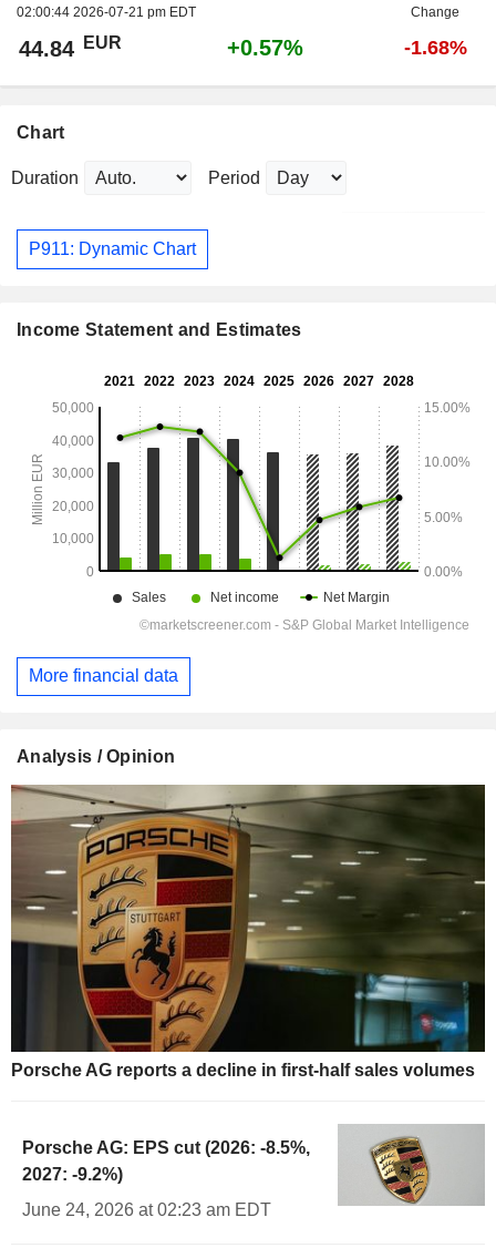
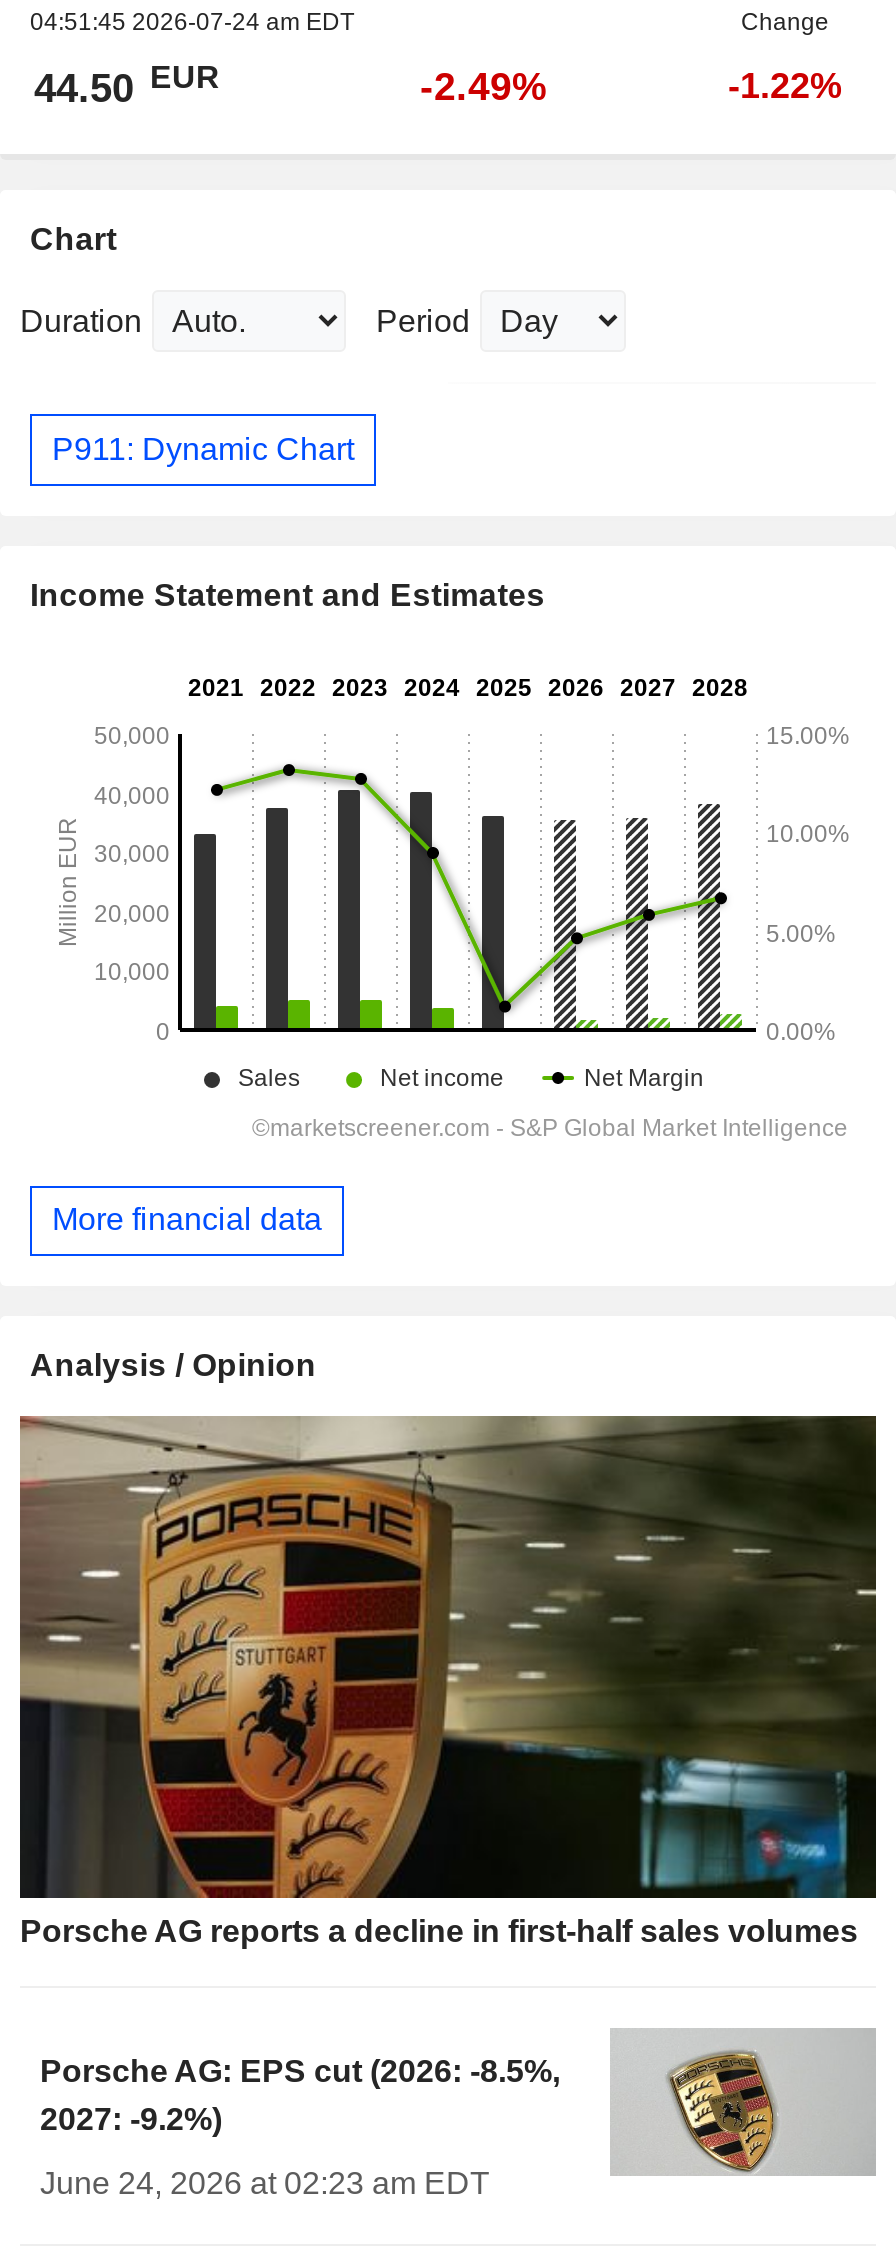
- 02:00:44 2026-07-21 pm EDT
+ 04:51:45 2026-07-24 am EDT

- 44.84 EUR
+ 44.50 EUR

- +0.57%
+ -2.49%

- -1.68%
+ -1.22%
